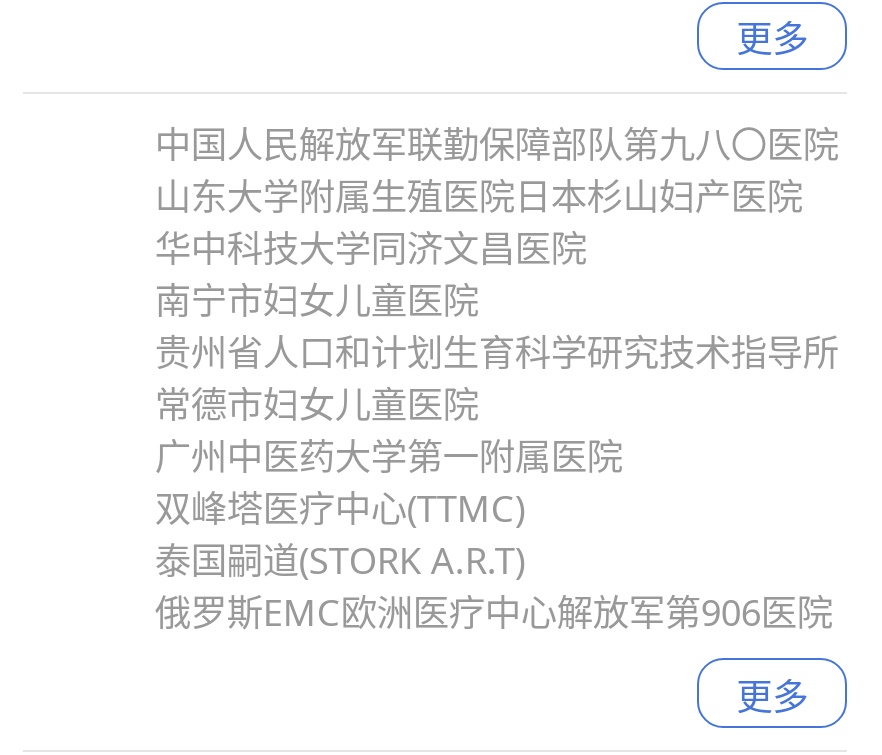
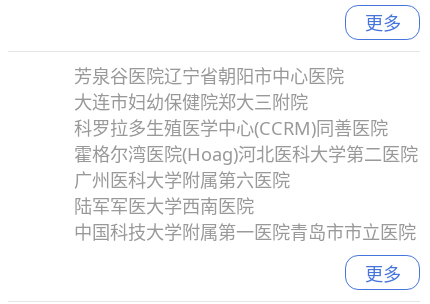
- 中国人民解放军联勤保障部队第九八〇医院
- 山东大学附属生殖医院日本杉山妇产医院
- 华中科技大学同济文昌医院
- 南宁市妇女儿童医院
- 贵州省人口和计划生育科学研究技术指导所
- 常德市妇女儿童医院
- 广州中医药大学第一附属医院
- 双峰塔医疗中心(TTMC)
- 泰国嗣道(STORK A.R.T)
- 俄罗斯EMC欧洲医疗中心解放军第906医院
+ 芳泉谷医院辽宁省朝阳市中心医院
+ 大连市妇幼保健院郑大三附院
+ 科罗拉多生殖医学中心(CCRM)同善医院
+ 霍格尔湾医院(Hoag)河北医科大学第二医院
+ 广州医科大学附属第六医院
+ 陆军军医大学西南医院
+ 中国科技大学附属第一医院青岛市市立医院
